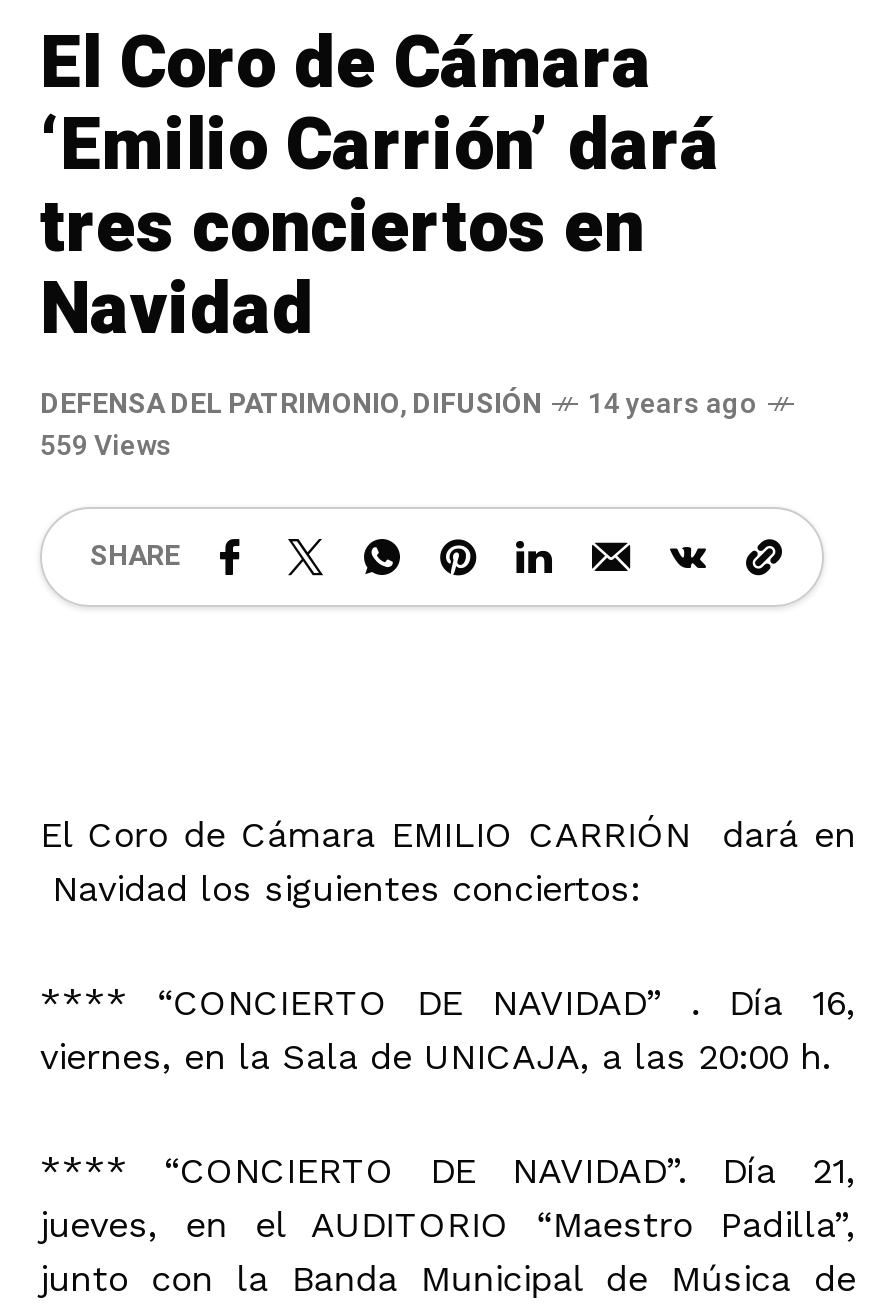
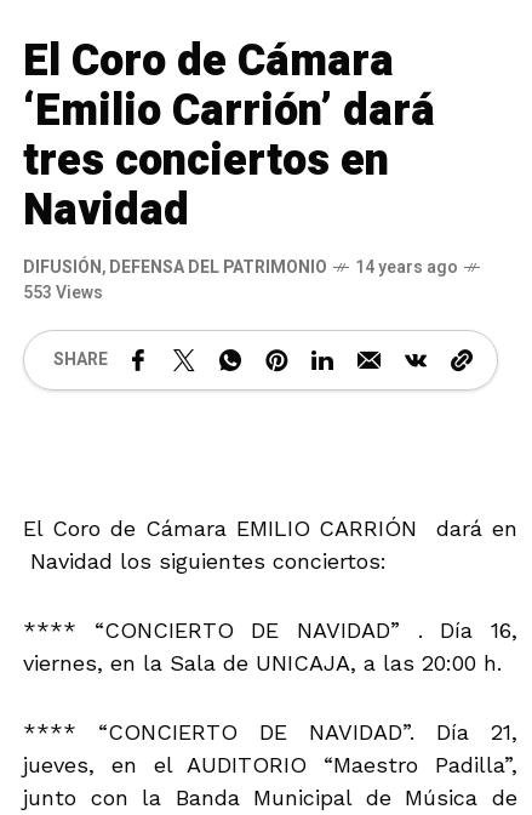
- DEFENSA DEL PATRIMONIO, DIFUSIÓN
+ DIFUSIÓN, DEFENSA DEL PATRIMONIO

- 559 Views
+ 553 Views
